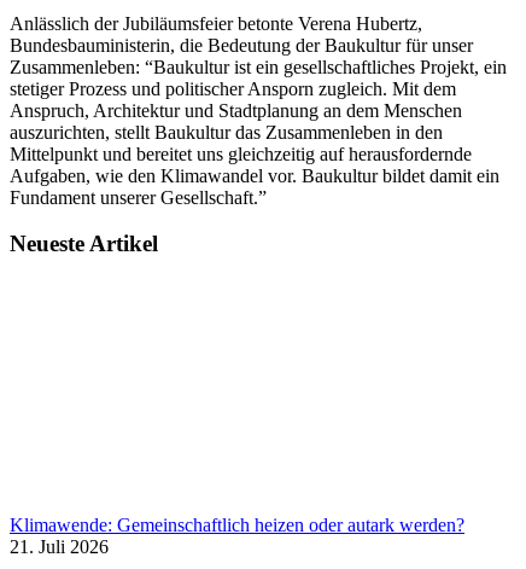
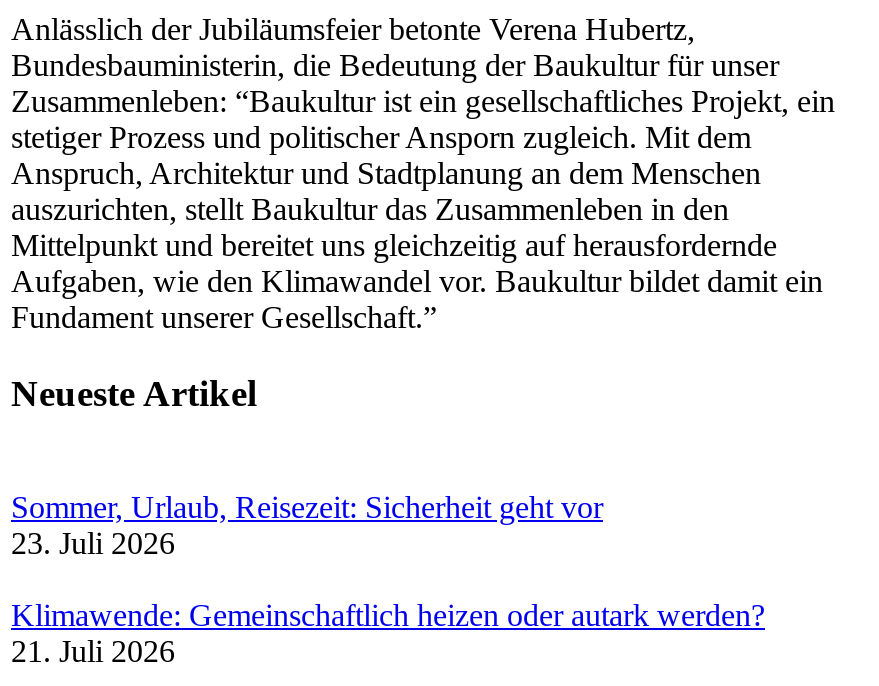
+ Sommer, Urlaub, Reisezeit: Sicherheit geht vor
+ 23. Juli 2026
